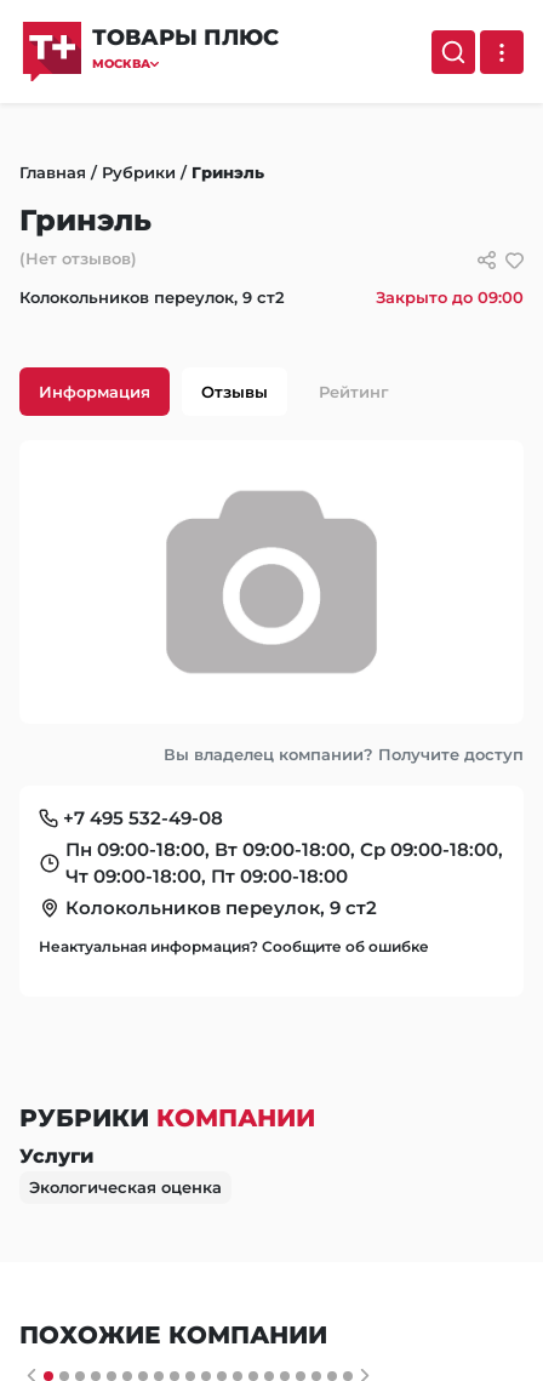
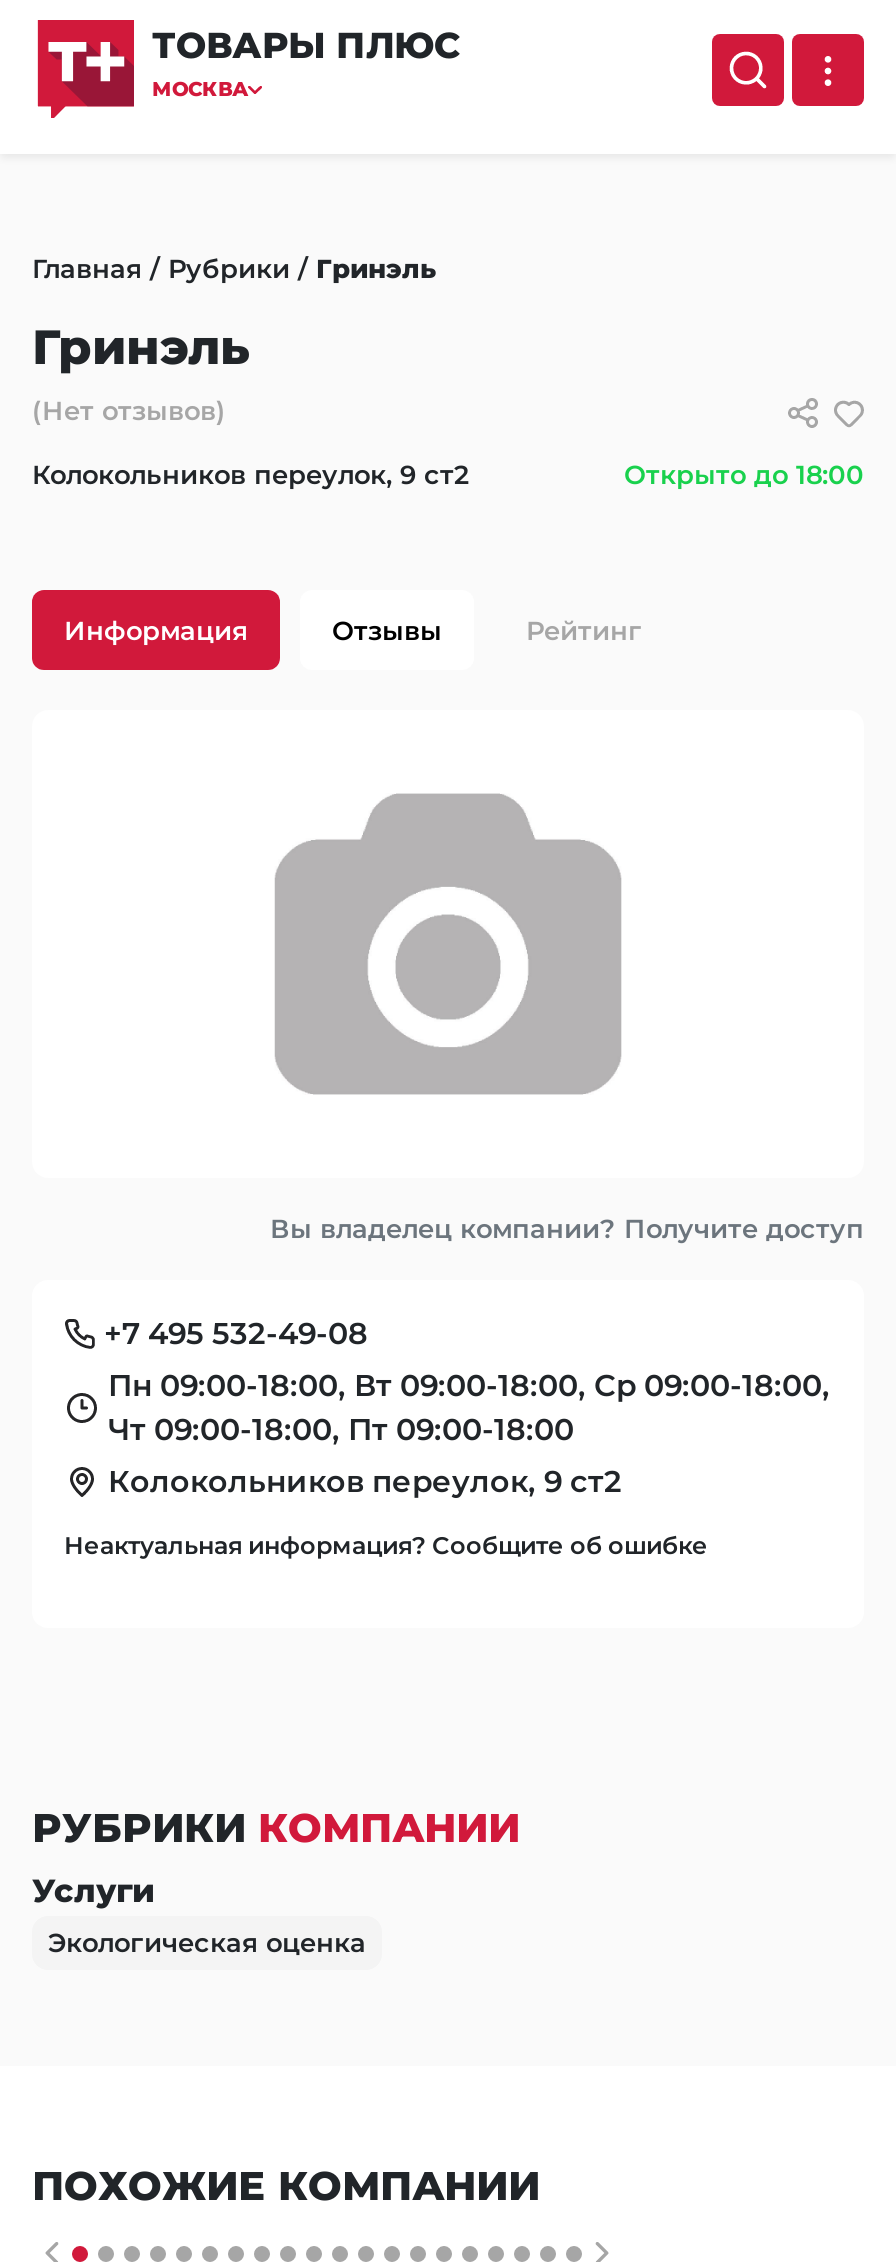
- Закрыто до 09:00
+ Открыто до 18:00
